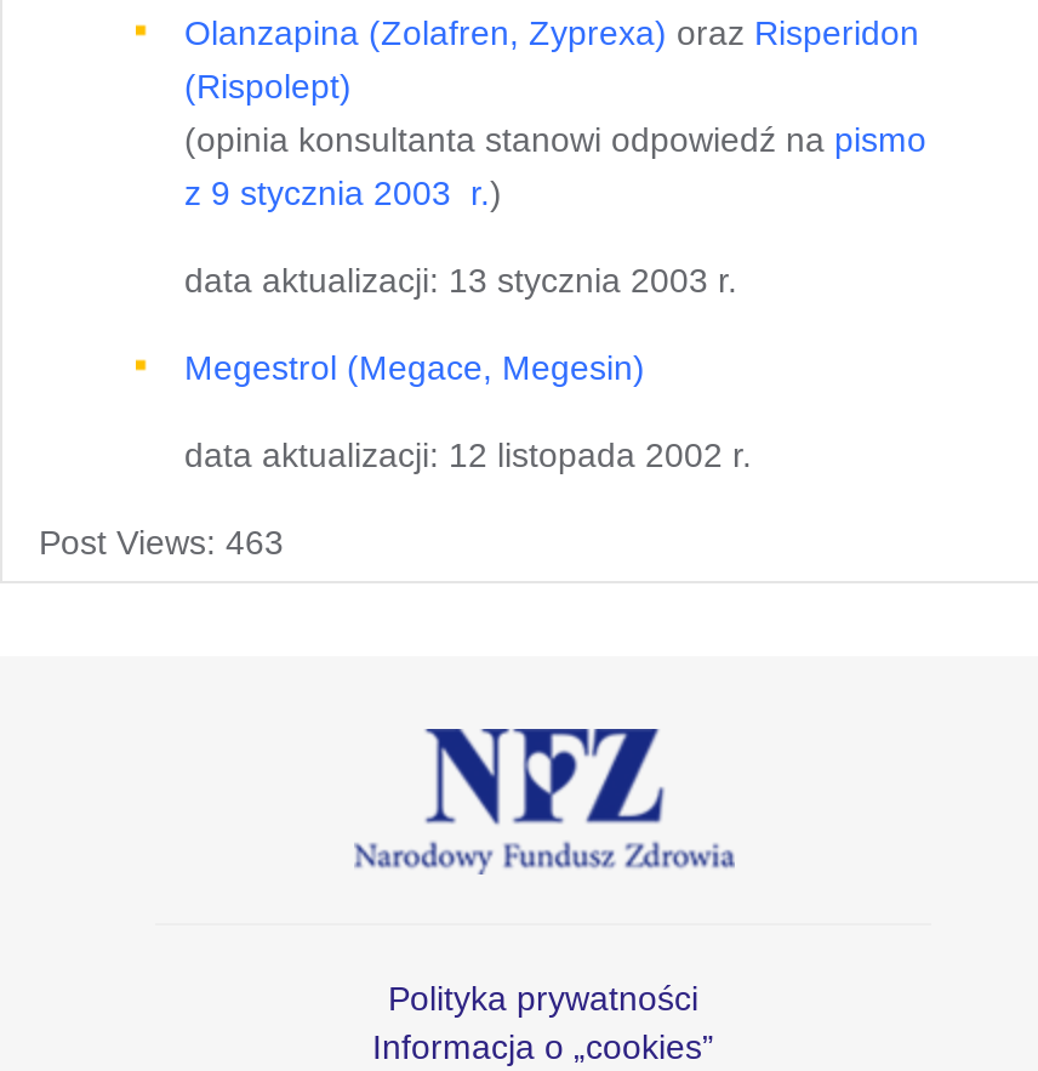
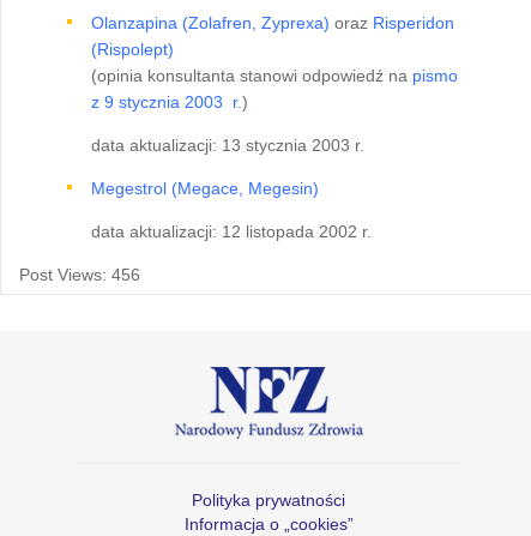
- Post Views: 463
+ Post Views: 456
